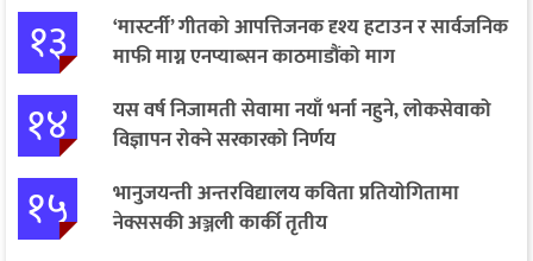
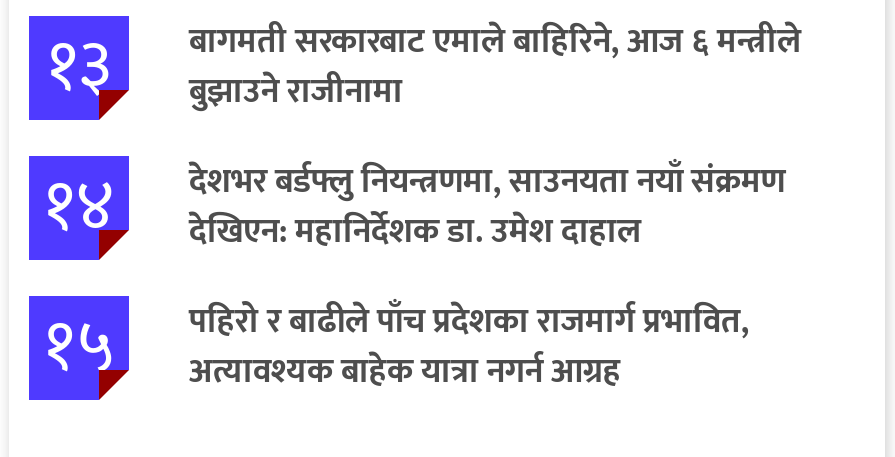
- ‘मास्टर्नी’ गीतको आपत्तिजनक दृश्य हटाउन र सार्वजनिक
- माफी माग्न एनप्याब्सन काठमाडौंको माग
+ बागमती सरकारबाट एमाले बाहिरिने, आज ६ मन्त्रीले
+ बुझाउने राजीनामा

- यस वर्ष निजामती सेवामा नयाँ भर्ना नहुने, लोकसेवाको
- विज्ञापन रोक्ने सरकारको निर्णय
+ देशभर बर्डफ्लु नियन्त्रणमा, साउनयता नयाँ संक्रमण
+ देखिएन: महानिर्देशक डा. उमेश दाहाल

- भानुजयन्ती अन्तरविद्यालय कविता प्रतियोगितामा
- नेक्ससकी अञ्जली कार्की तृतीय
+ पहिरो र बाढीले पाँच प्रदेशका राजमार्ग प्रभावित,
+ अत्यावश्यक बाहेक यात्रा नगर्न आग्रह
